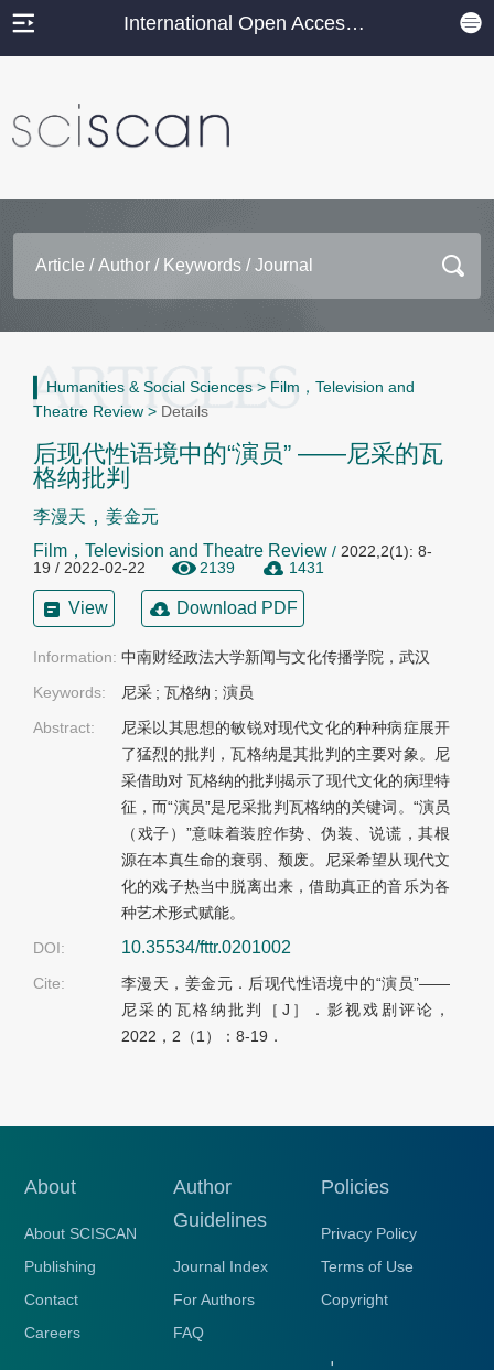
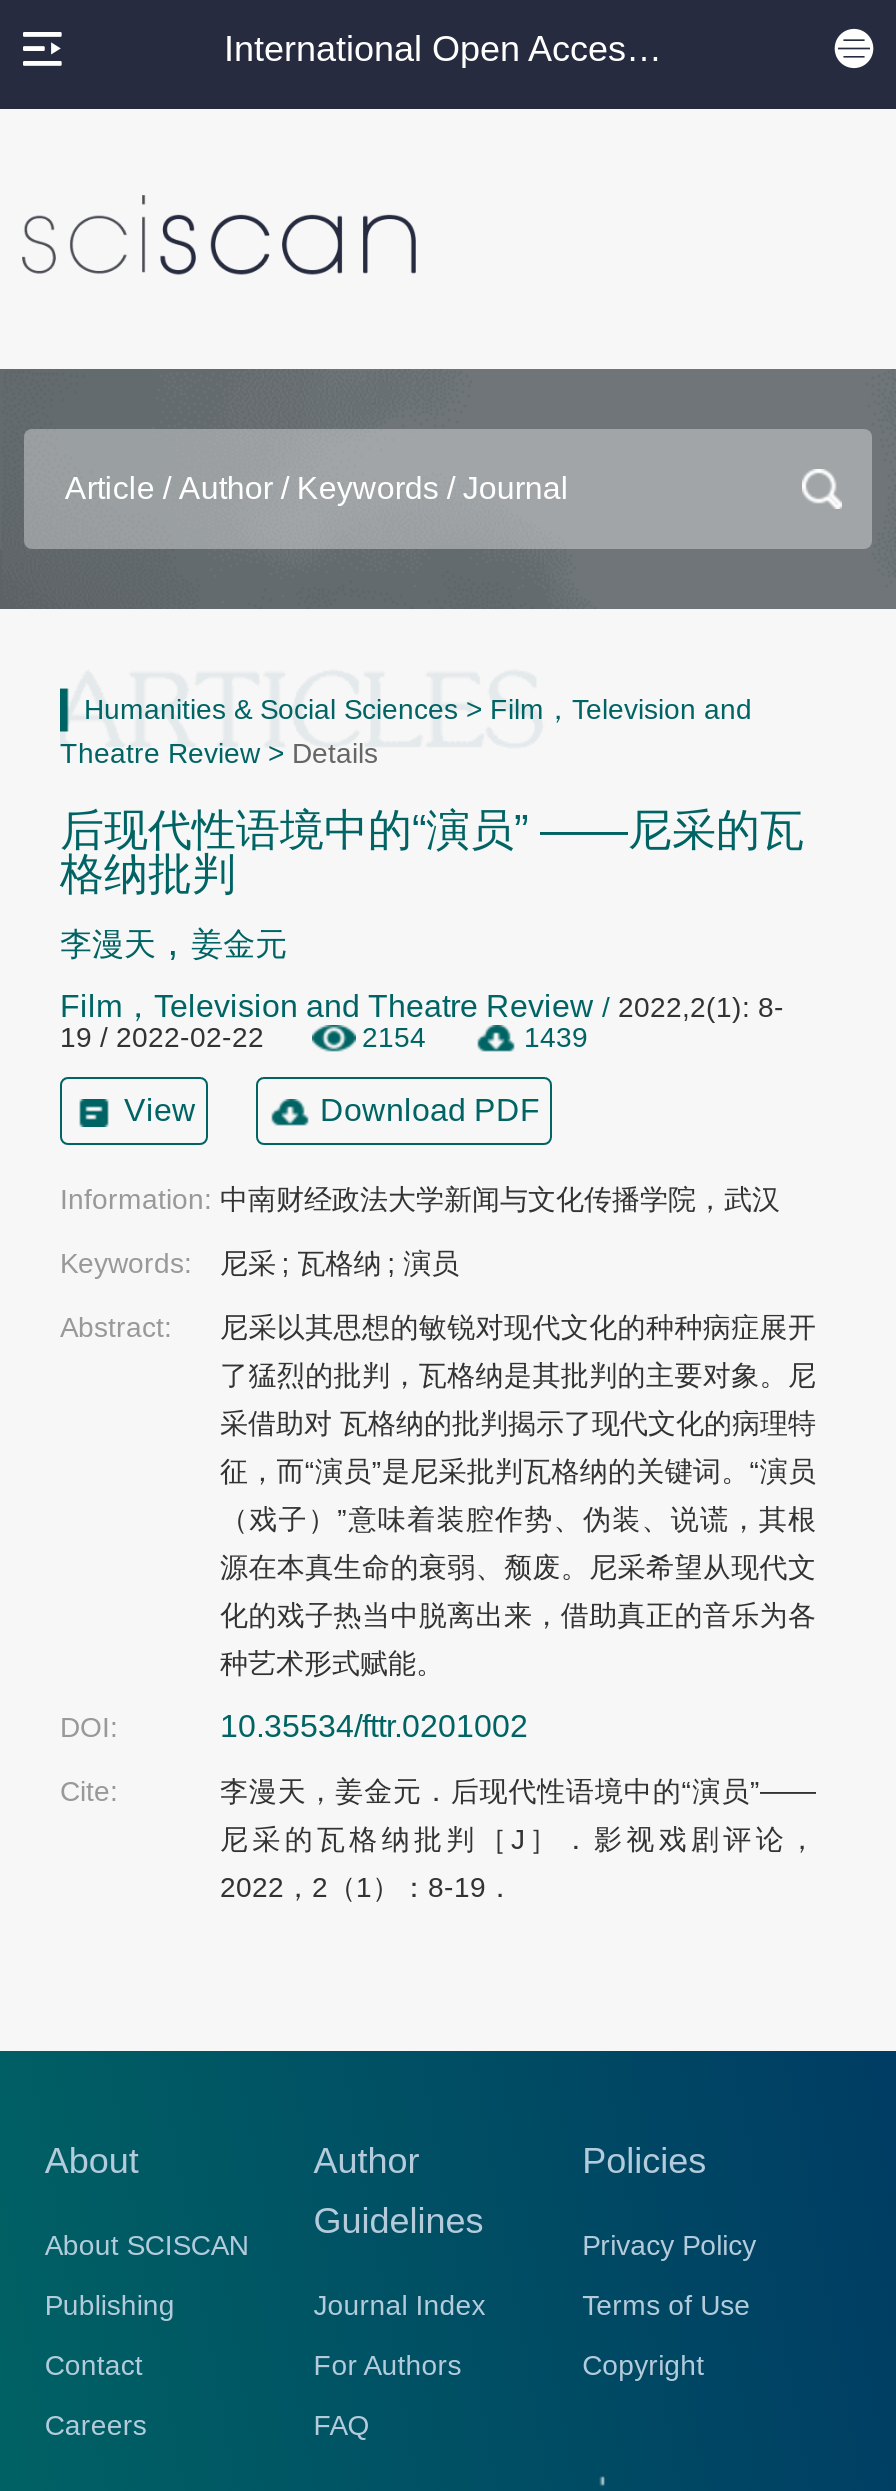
- 2139
+ 2154

- 1431
+ 1439
